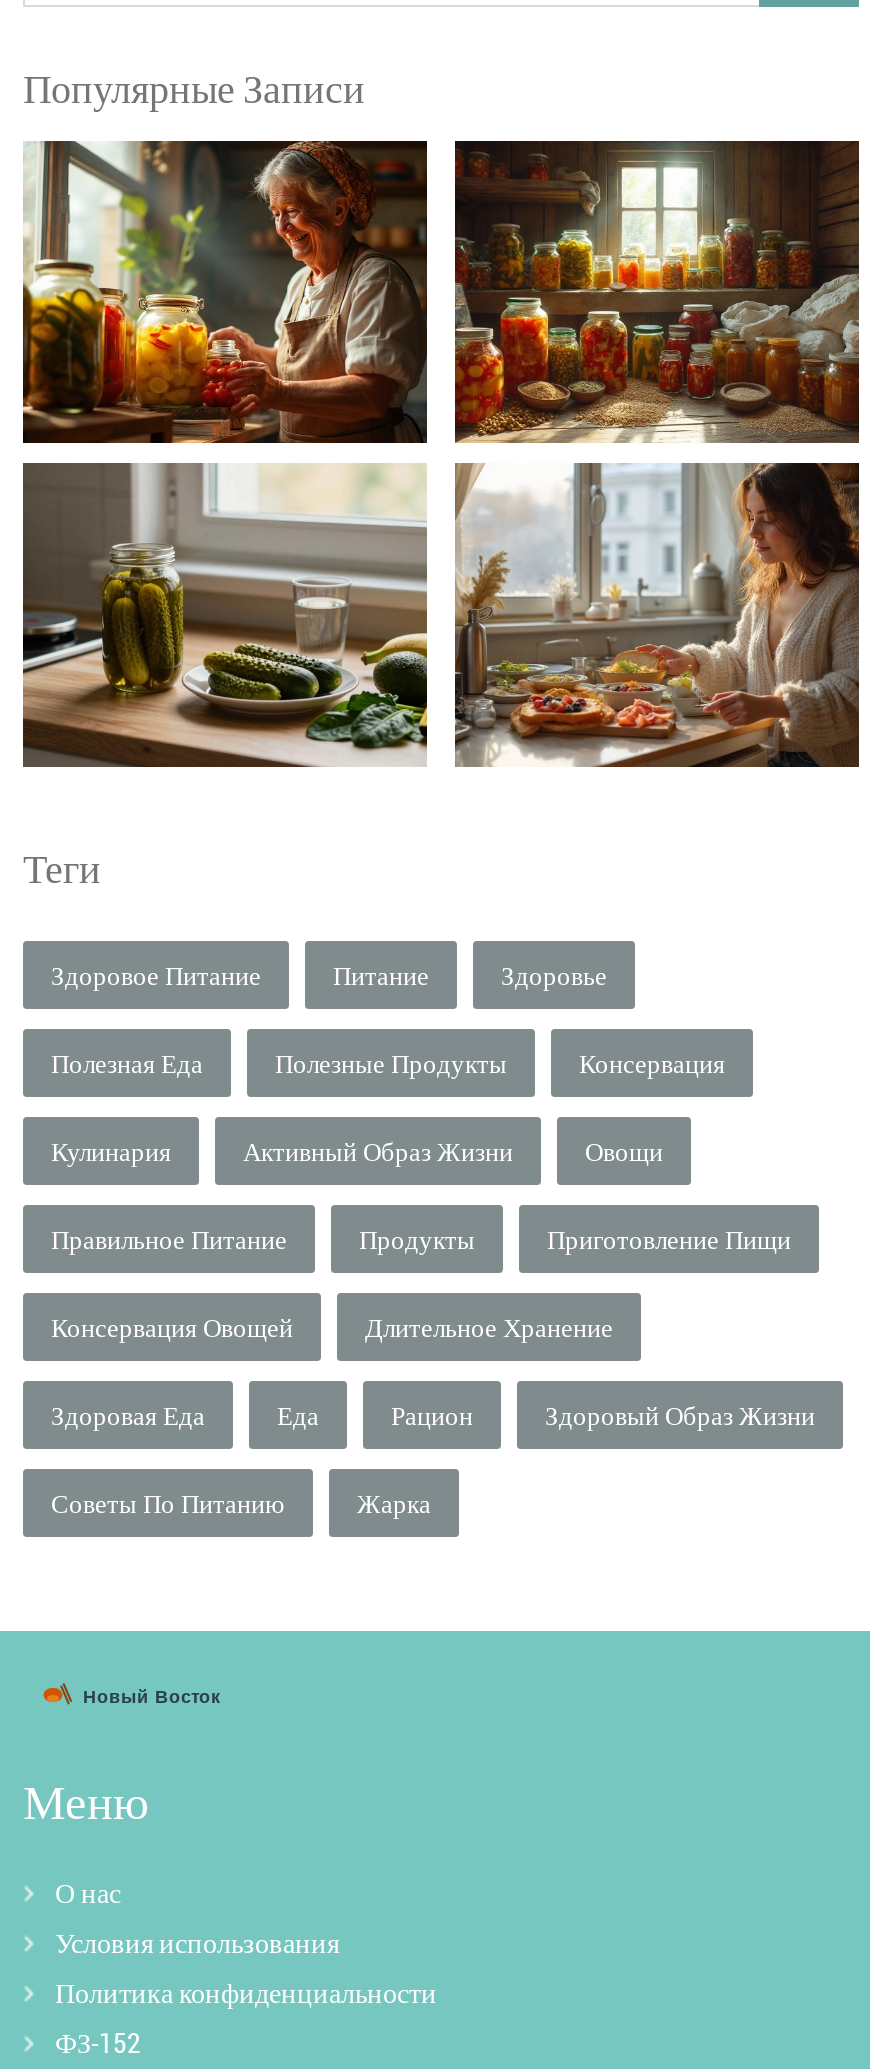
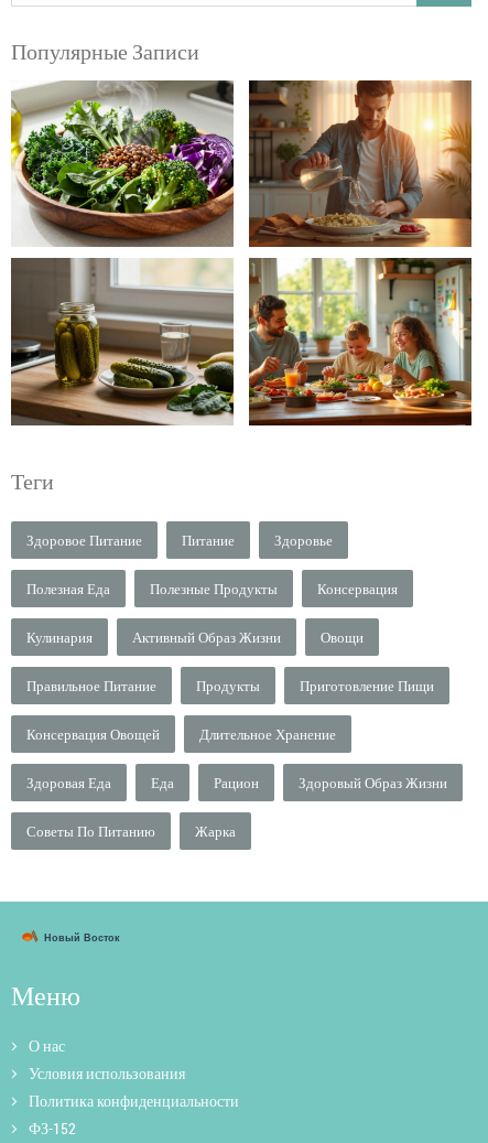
- [image]
+ [image]

- [image]
+ [image]

- [image]
+ [image]
